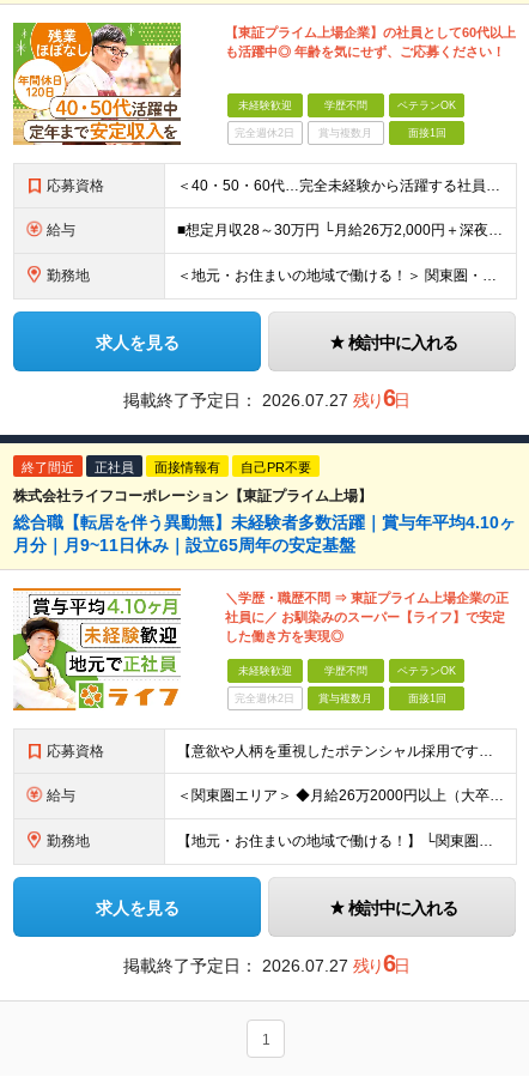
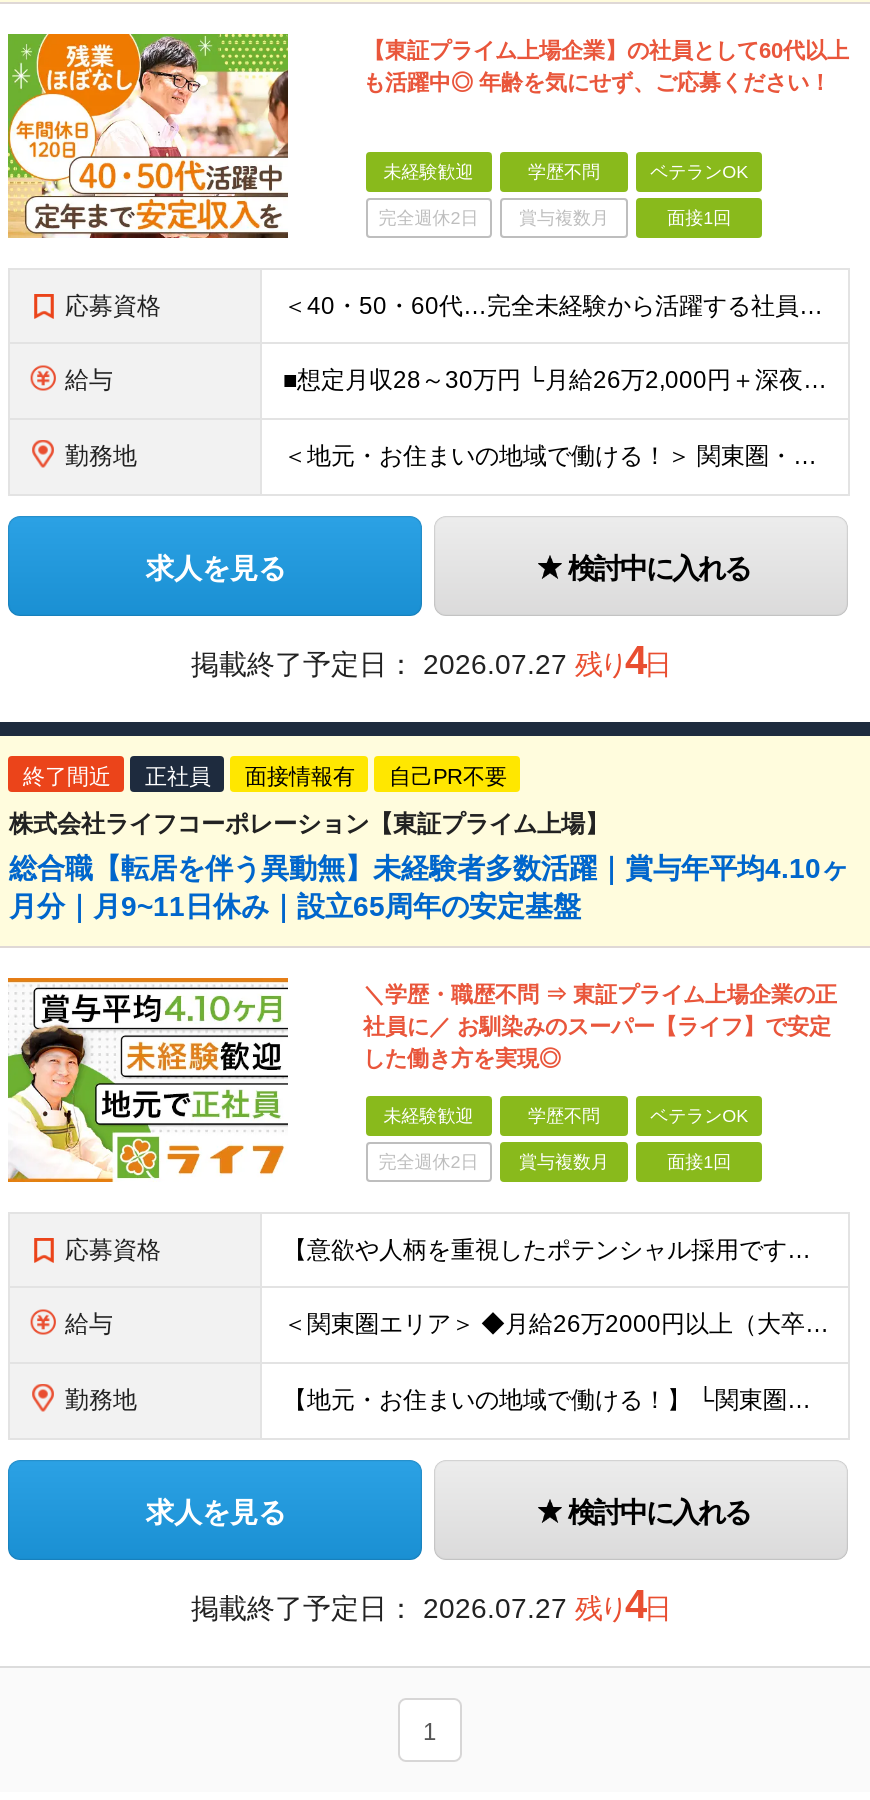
- 掲載終了予定日：2026.07.27 残り6日
+ 掲載終了予定日：2026.07.27 残り4日

- 掲載終了予定日：2026.07.27 残り6日
+ 掲載終了予定日：2026.07.27 残り4日
